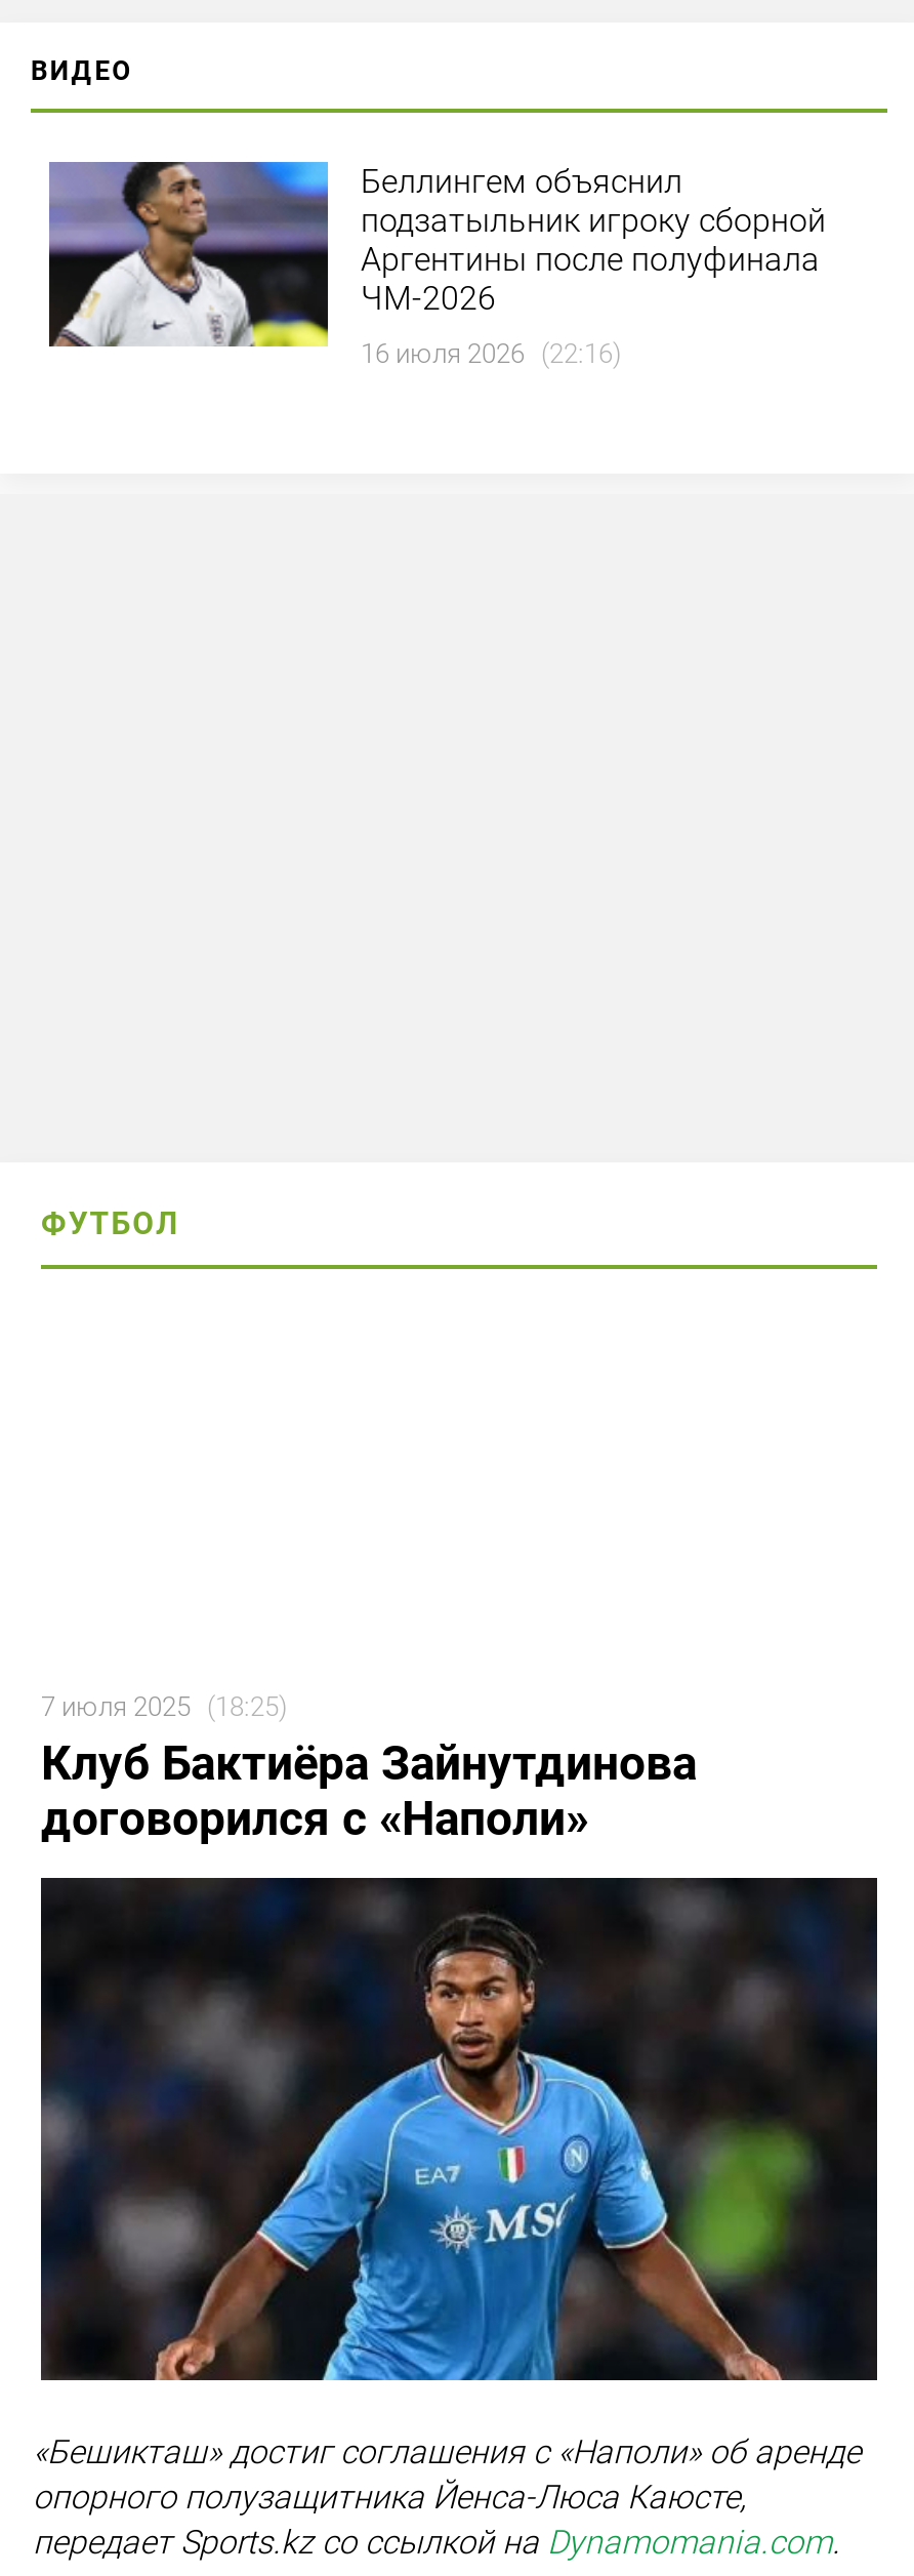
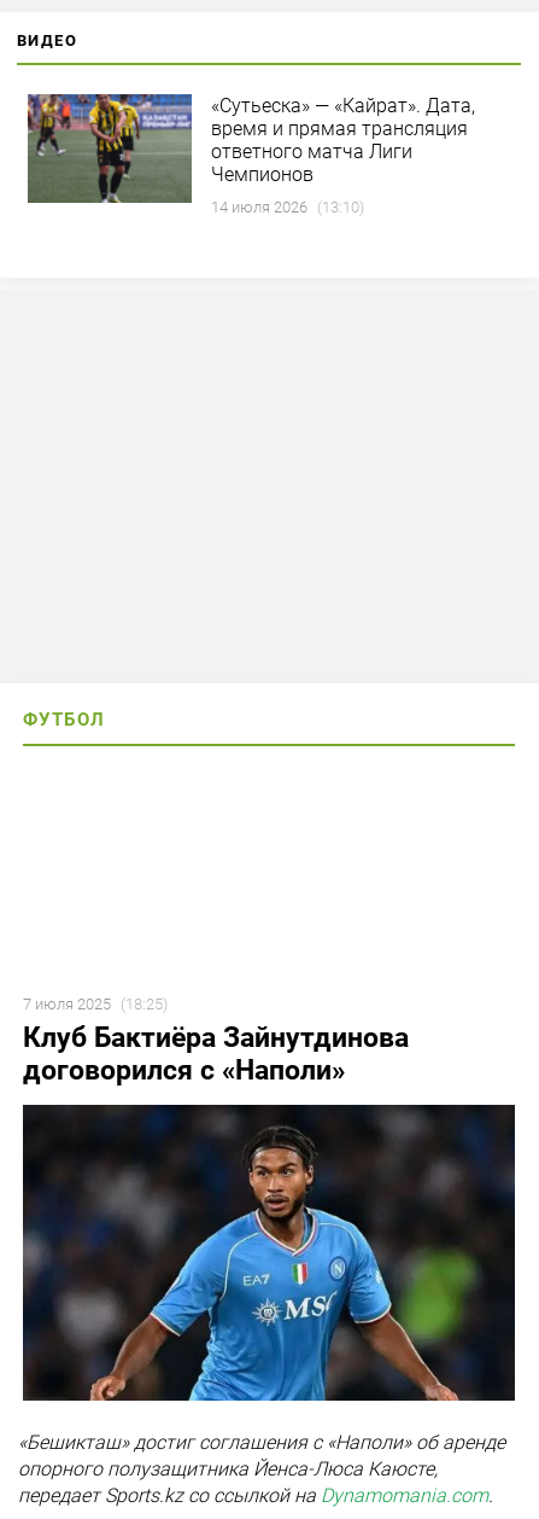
- [image]
- Беллингем объяснил
- подзатыльник игроку сборной
- Аргентины после полуфинала
- ЧМ-2026
+ [image]
+ «Сутьеска» — «Кайрат». Дата,
+ время и прямая трансляция
+ ответного матча Лиги
+ Чемпионов

- 16 июля 2026 (22:16)
+ 14 июля 2026 (13:10)
